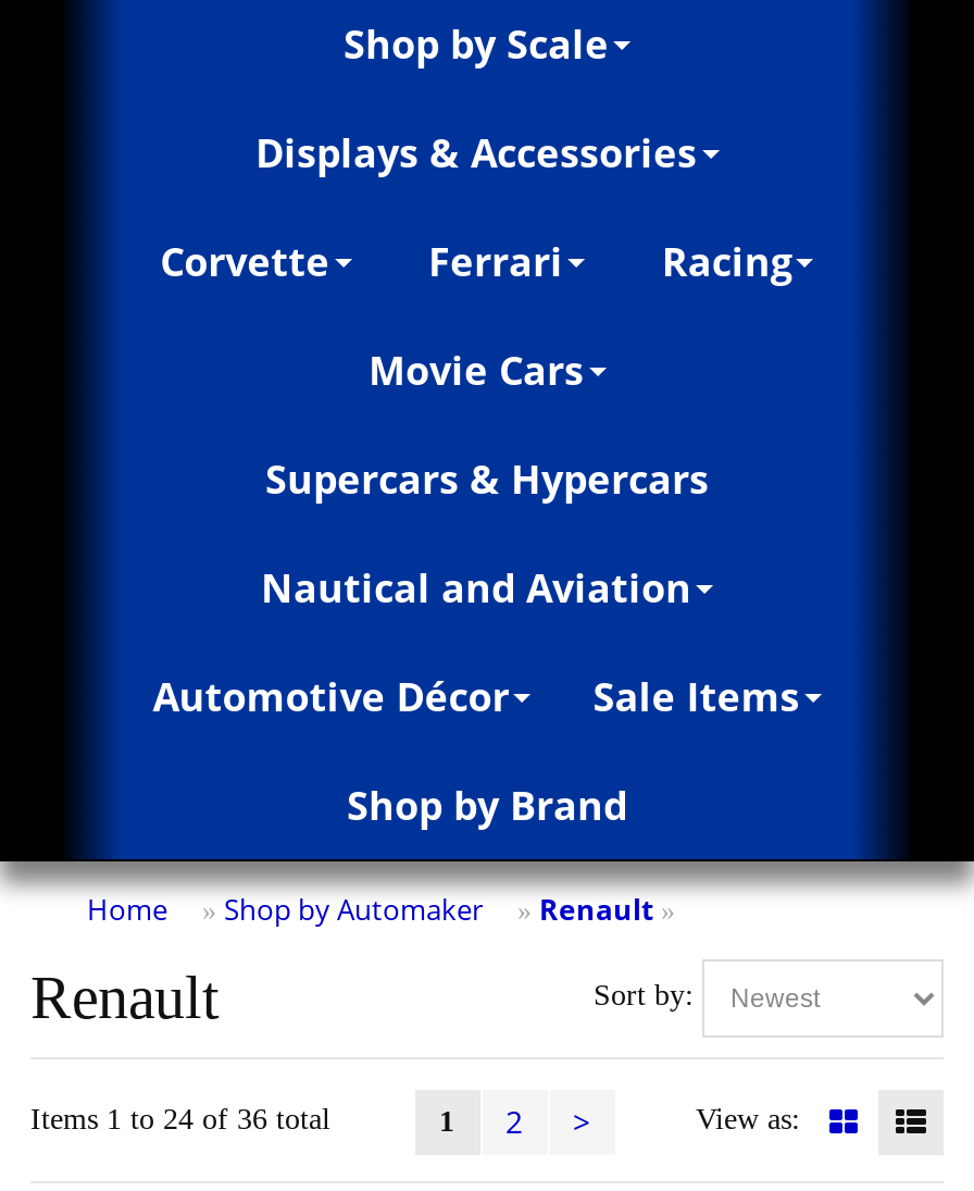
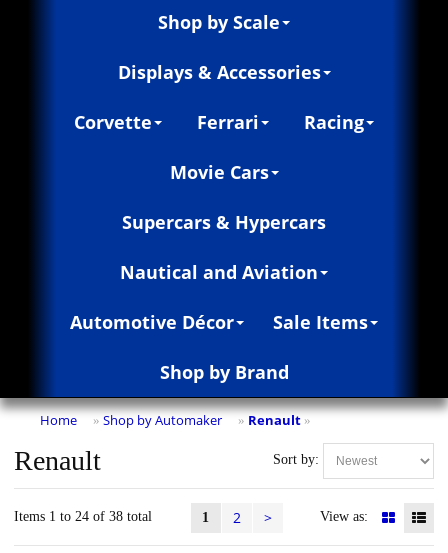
- Items 1 to 24 of 36 total
+ Items 1 to 24 of 38 total
